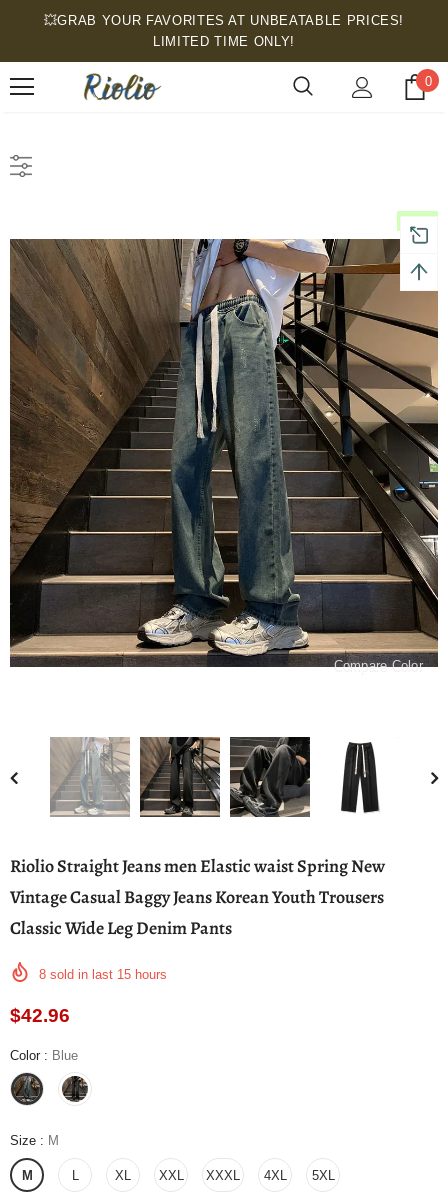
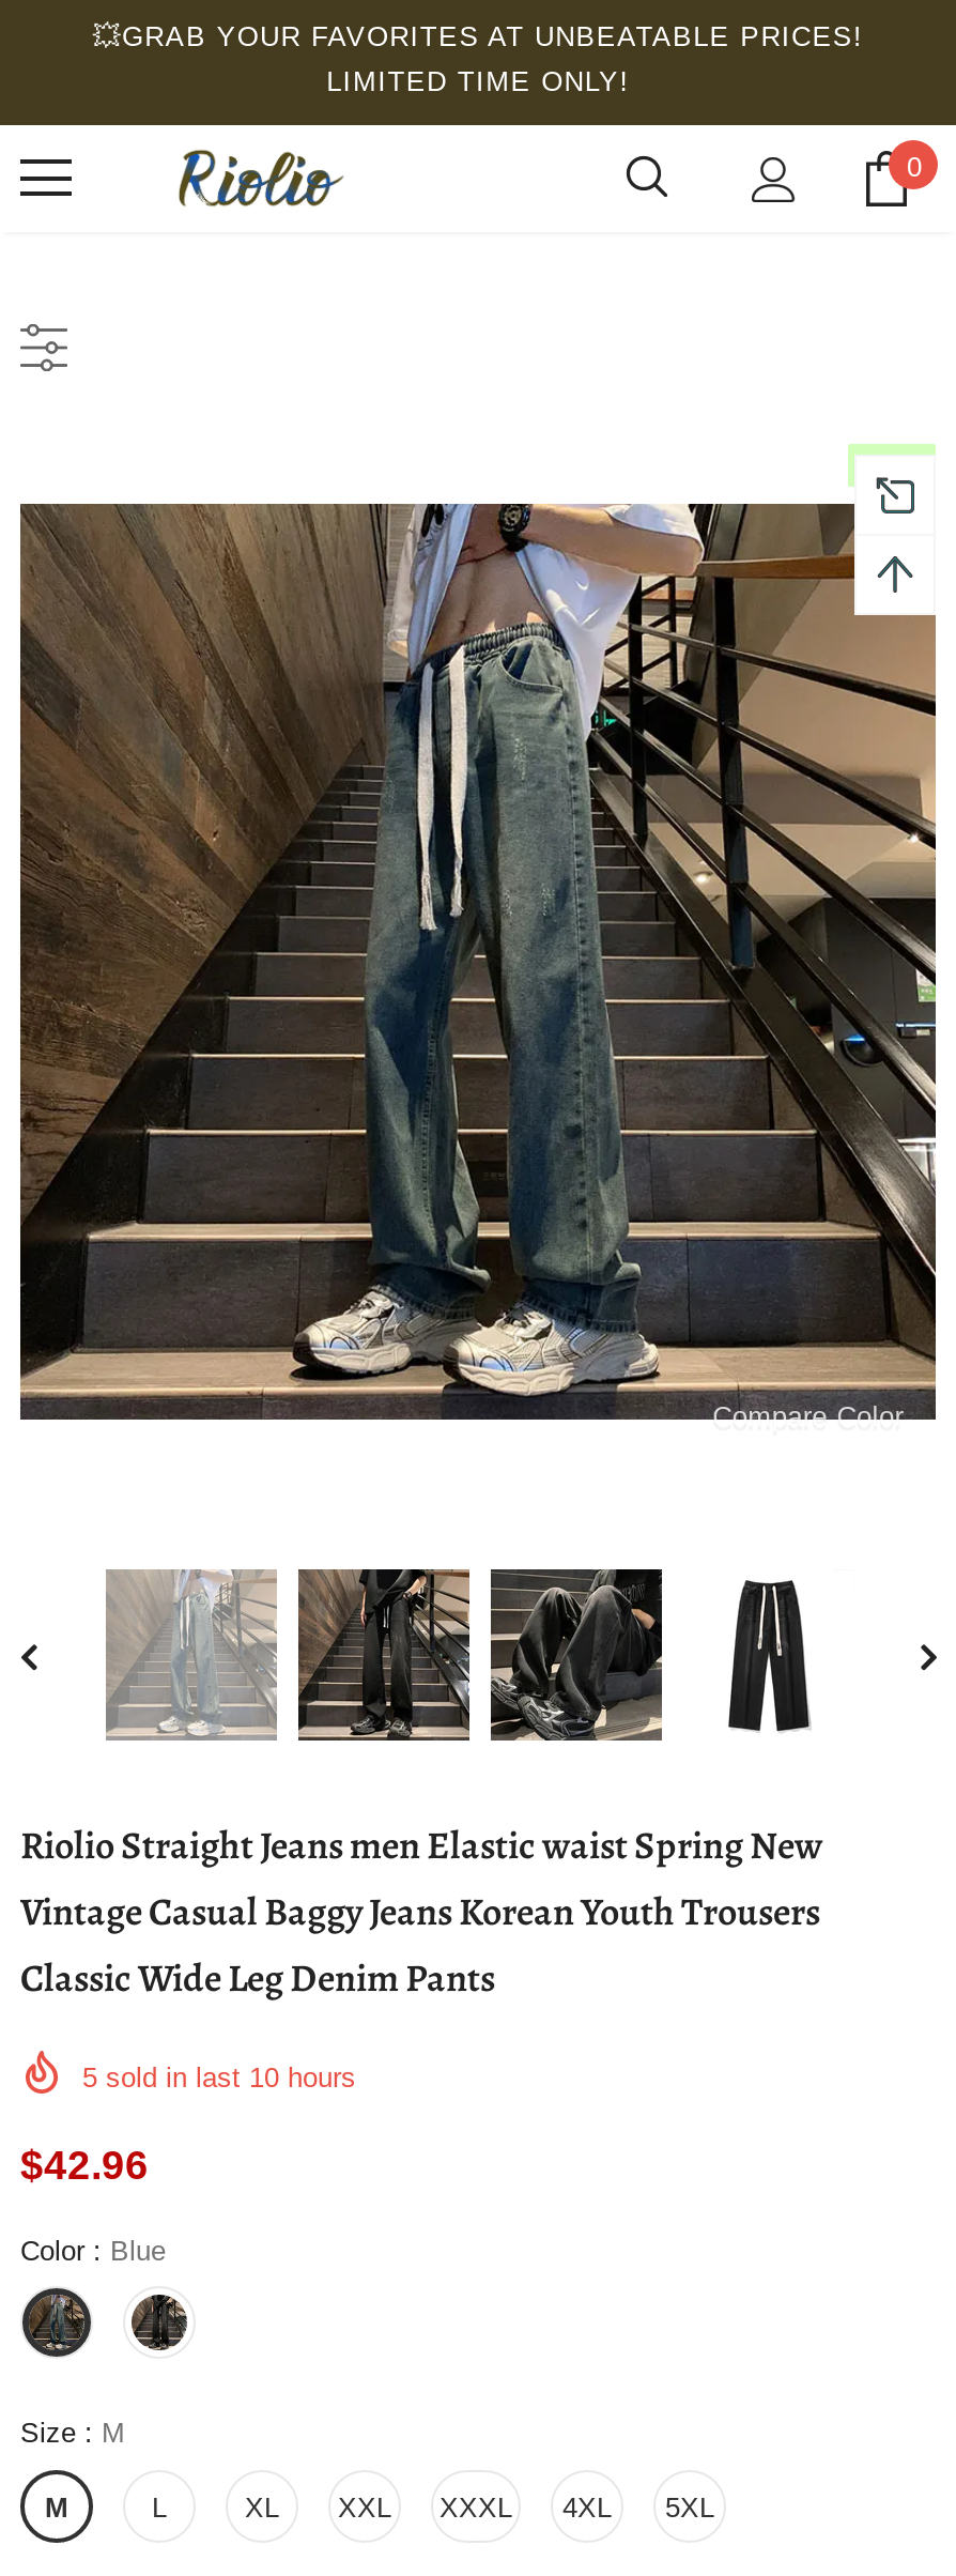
- 8 sold in last 15 hours
+ 5 sold in last 10 hours
